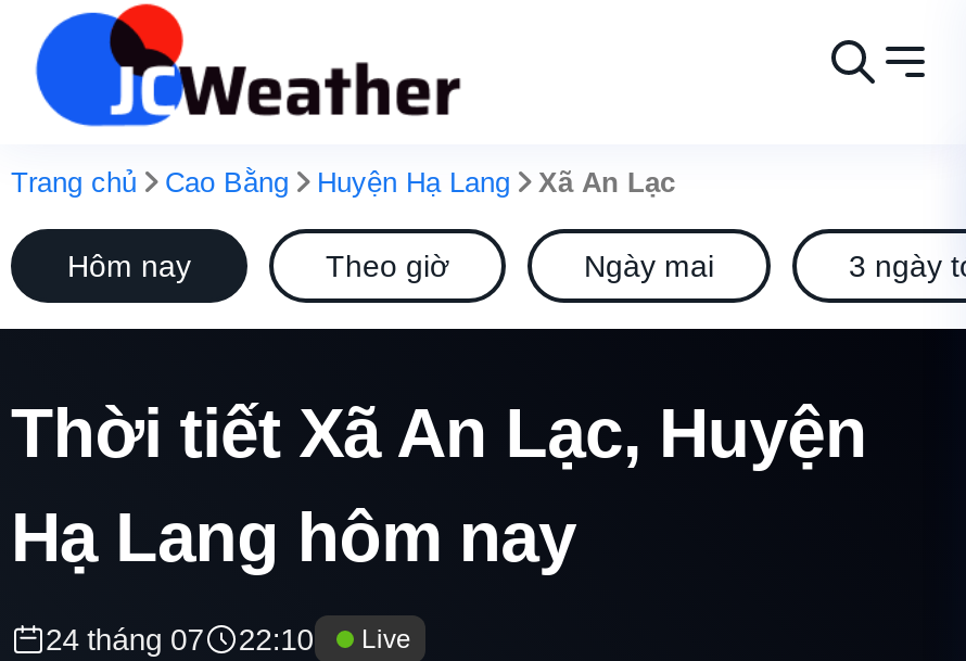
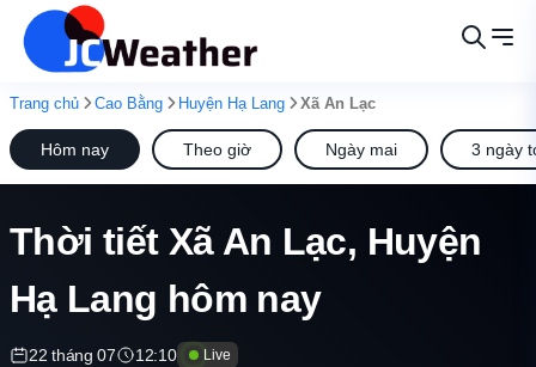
- 24 tháng 07
+ 22 tháng 07

- 22:10
+ 12:10
